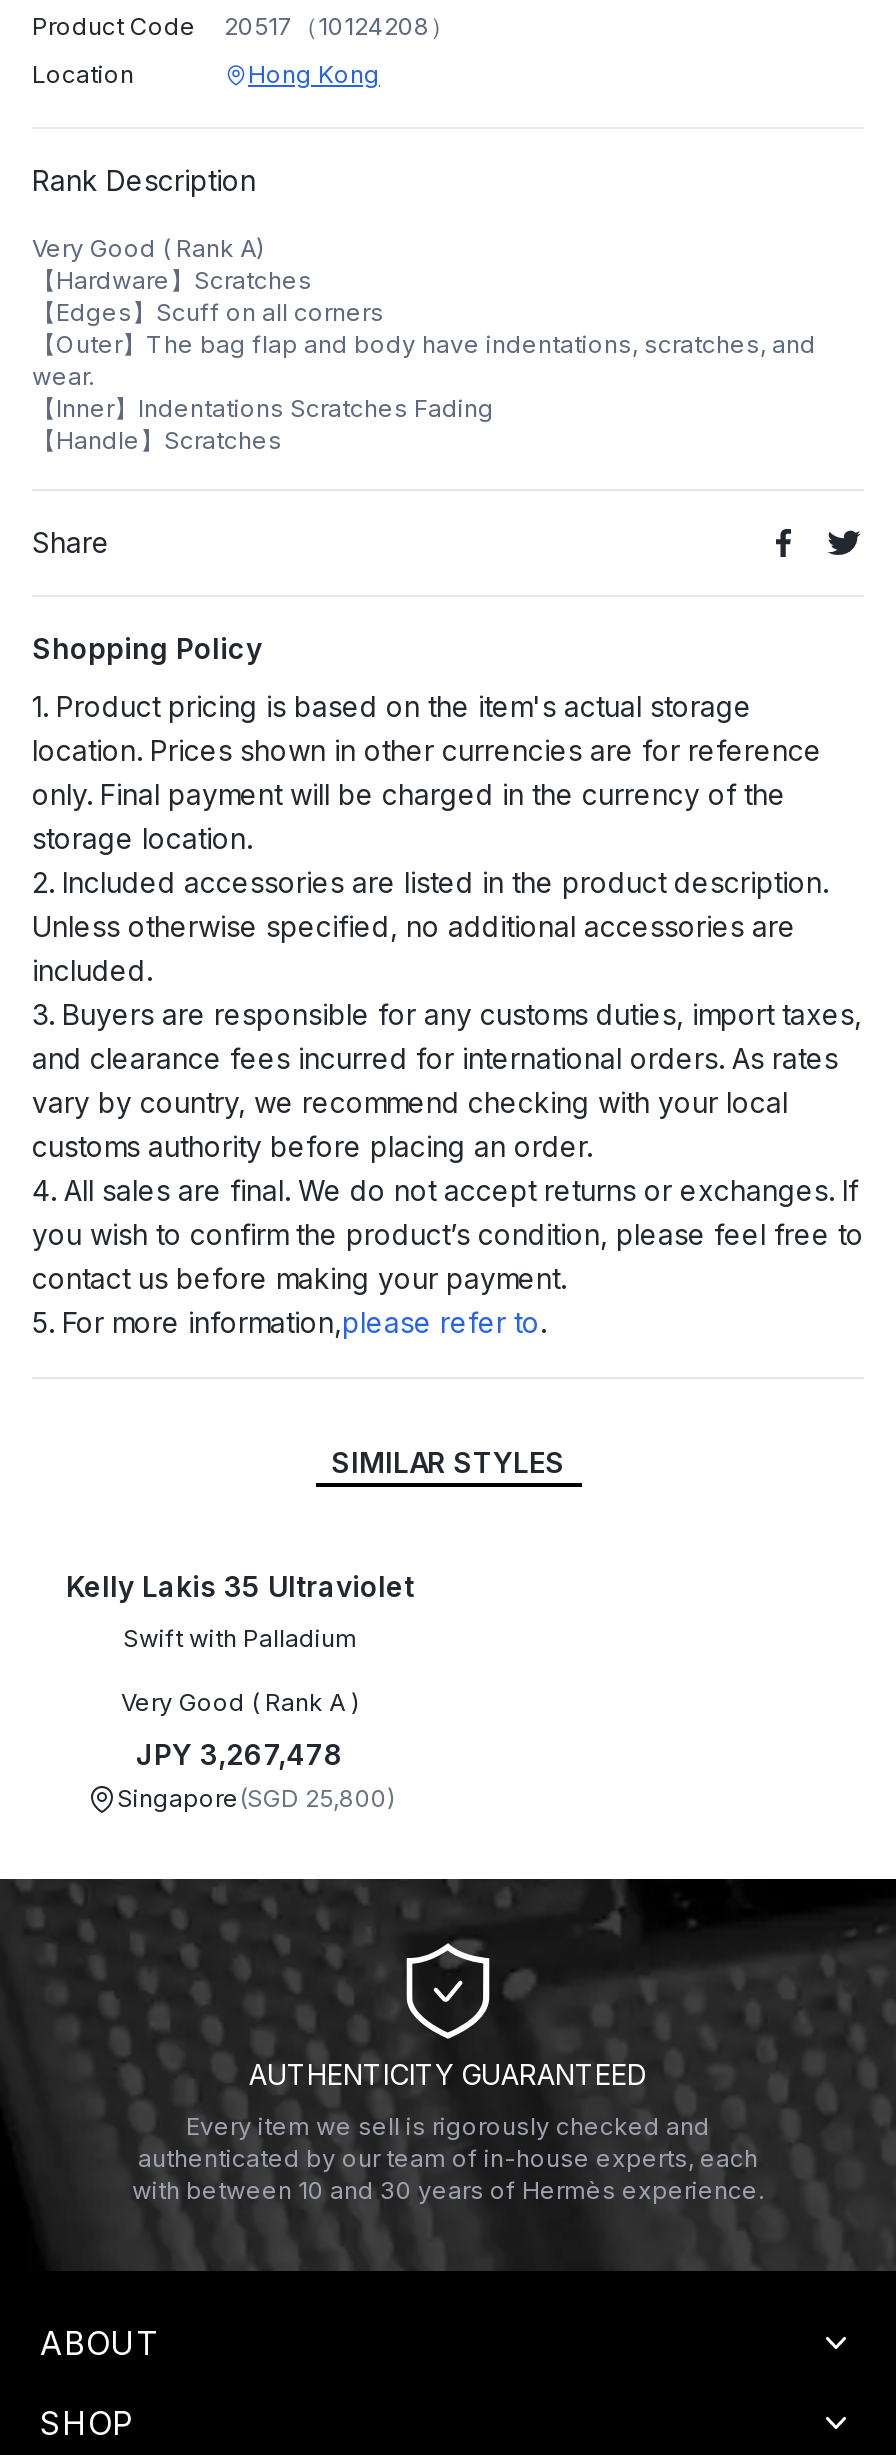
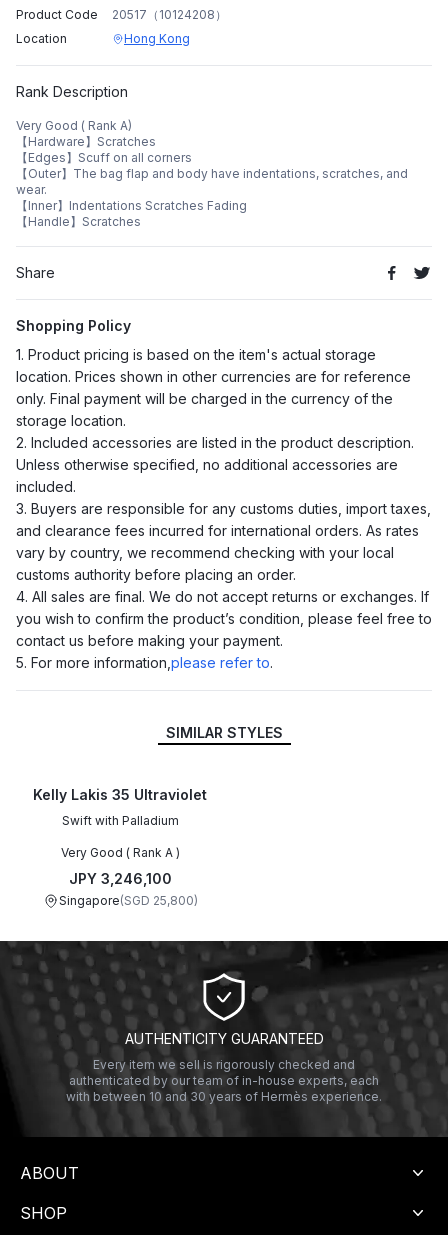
- JPY 3,267,478
+ JPY 3,246,100
